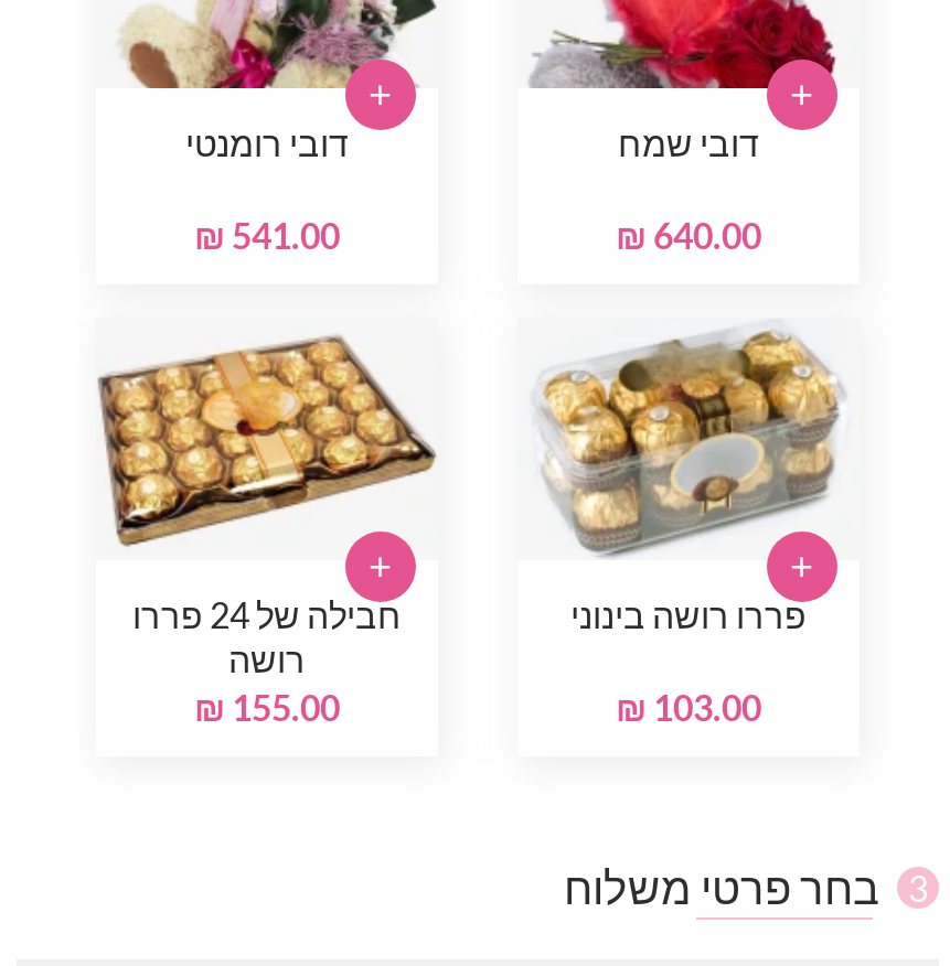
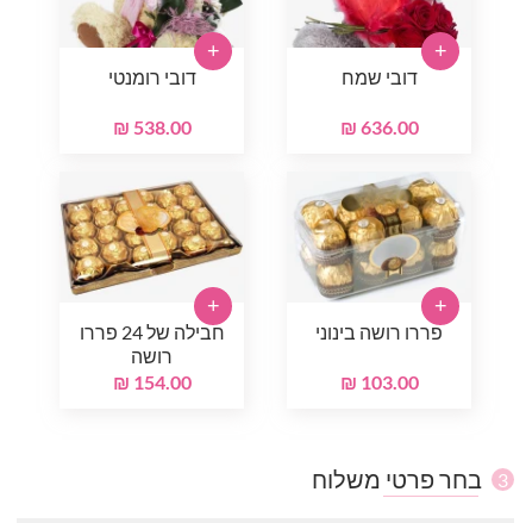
- 541.00 ₪
+ 538.00 ₪

- 640.00 ₪
+ 636.00 ₪

- 155.00 ₪
+ 154.00 ₪
